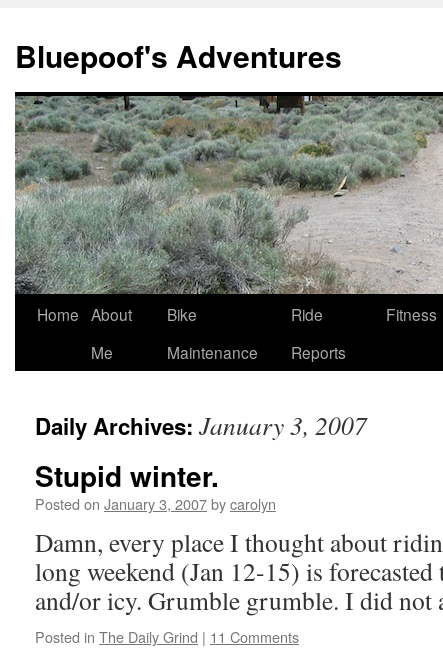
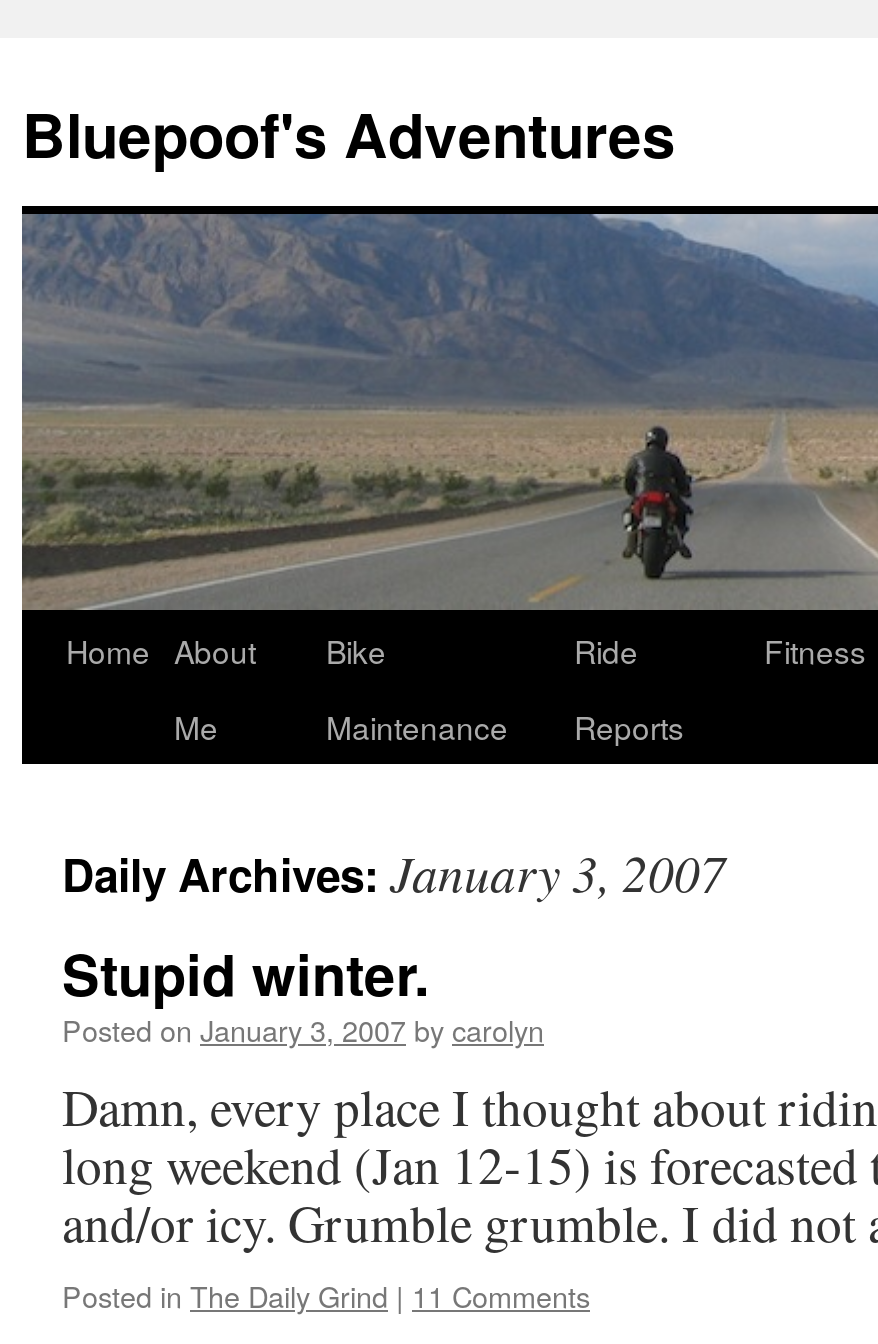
- [image]
+ [image]
